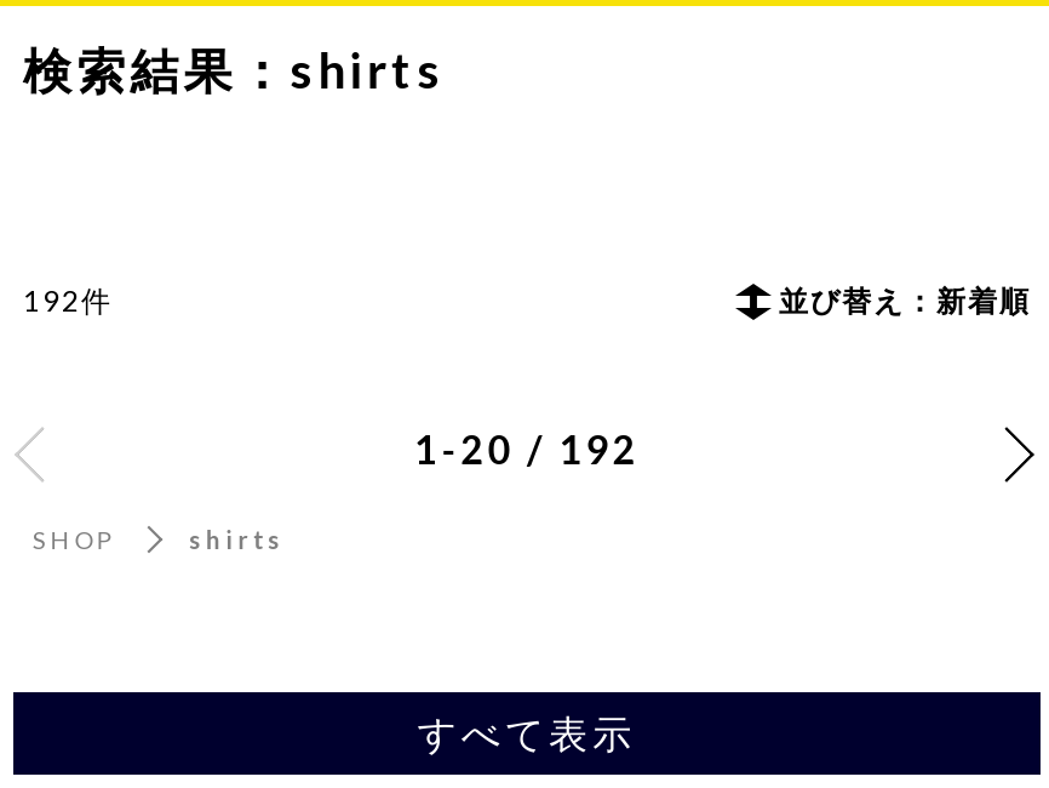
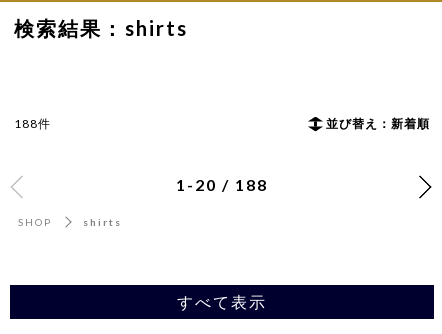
- 192件
+ 188件

- 1-20 / 192
+ 1-20 / 188
